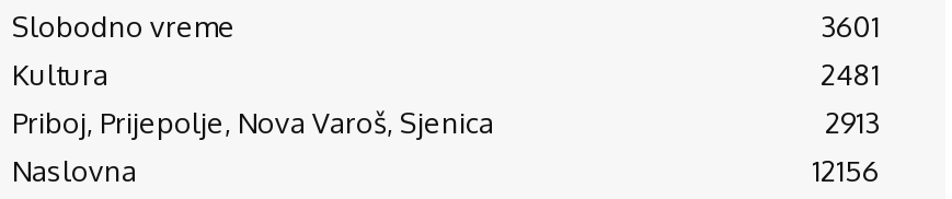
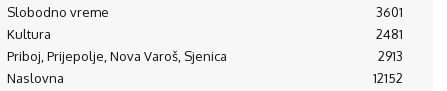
- 12156
+ 12152
